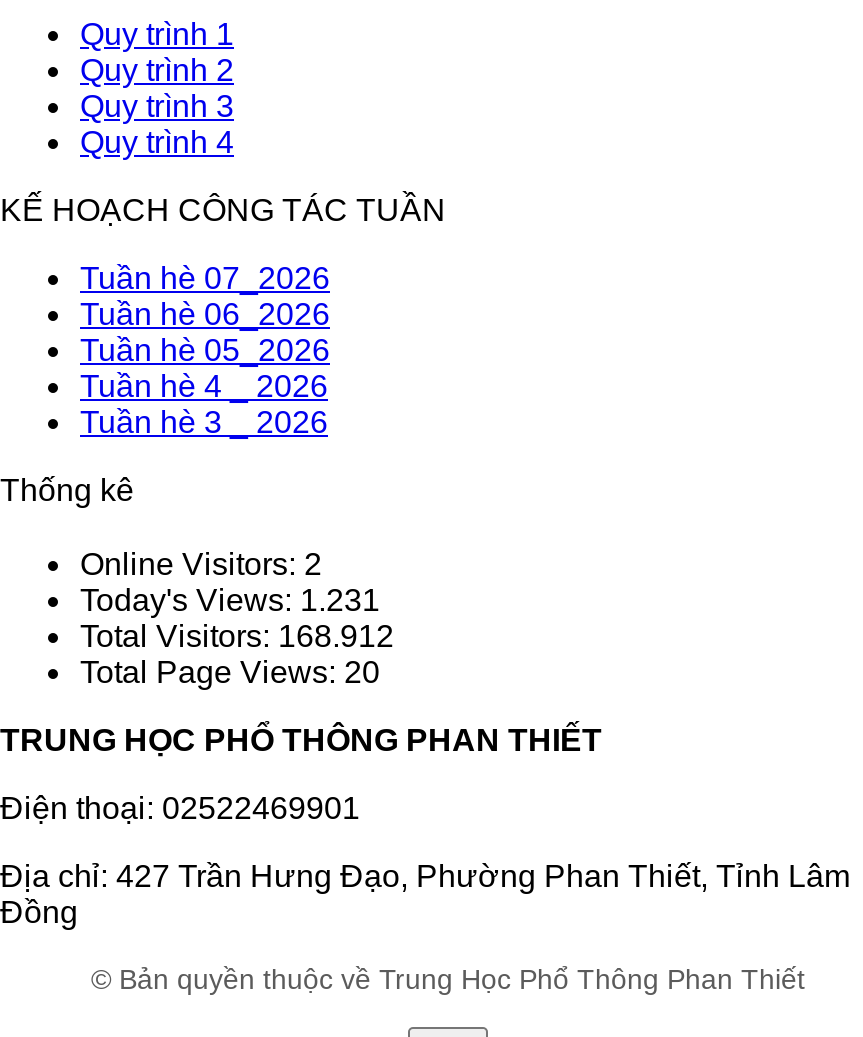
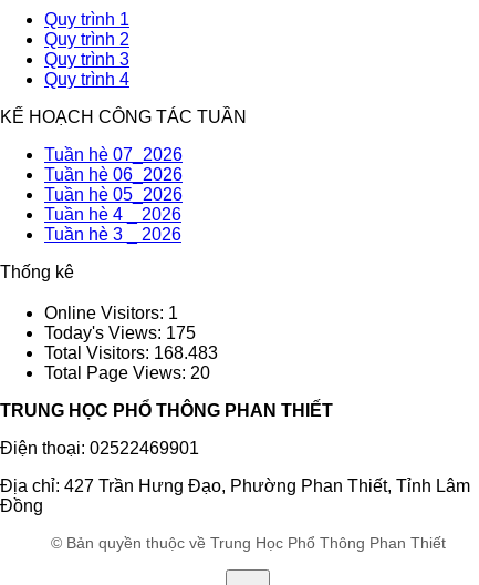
- Online Visitors: 2
+ Online Visitors: 1

- Today's Views: 1.231
+ Today's Views: 175

- Total Visitors: 168.912
+ Total Visitors: 168.483
